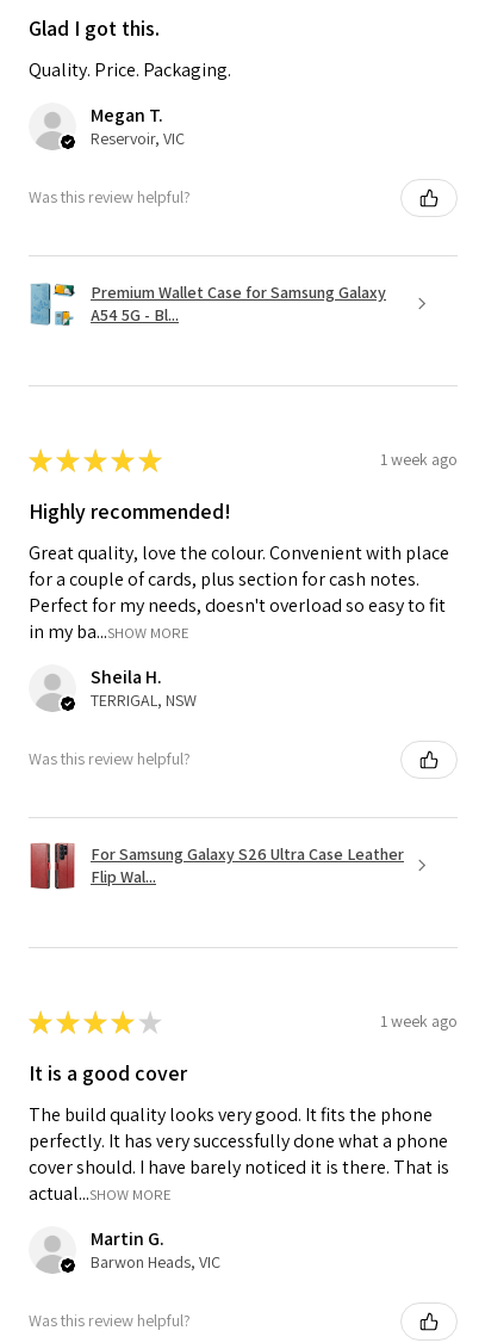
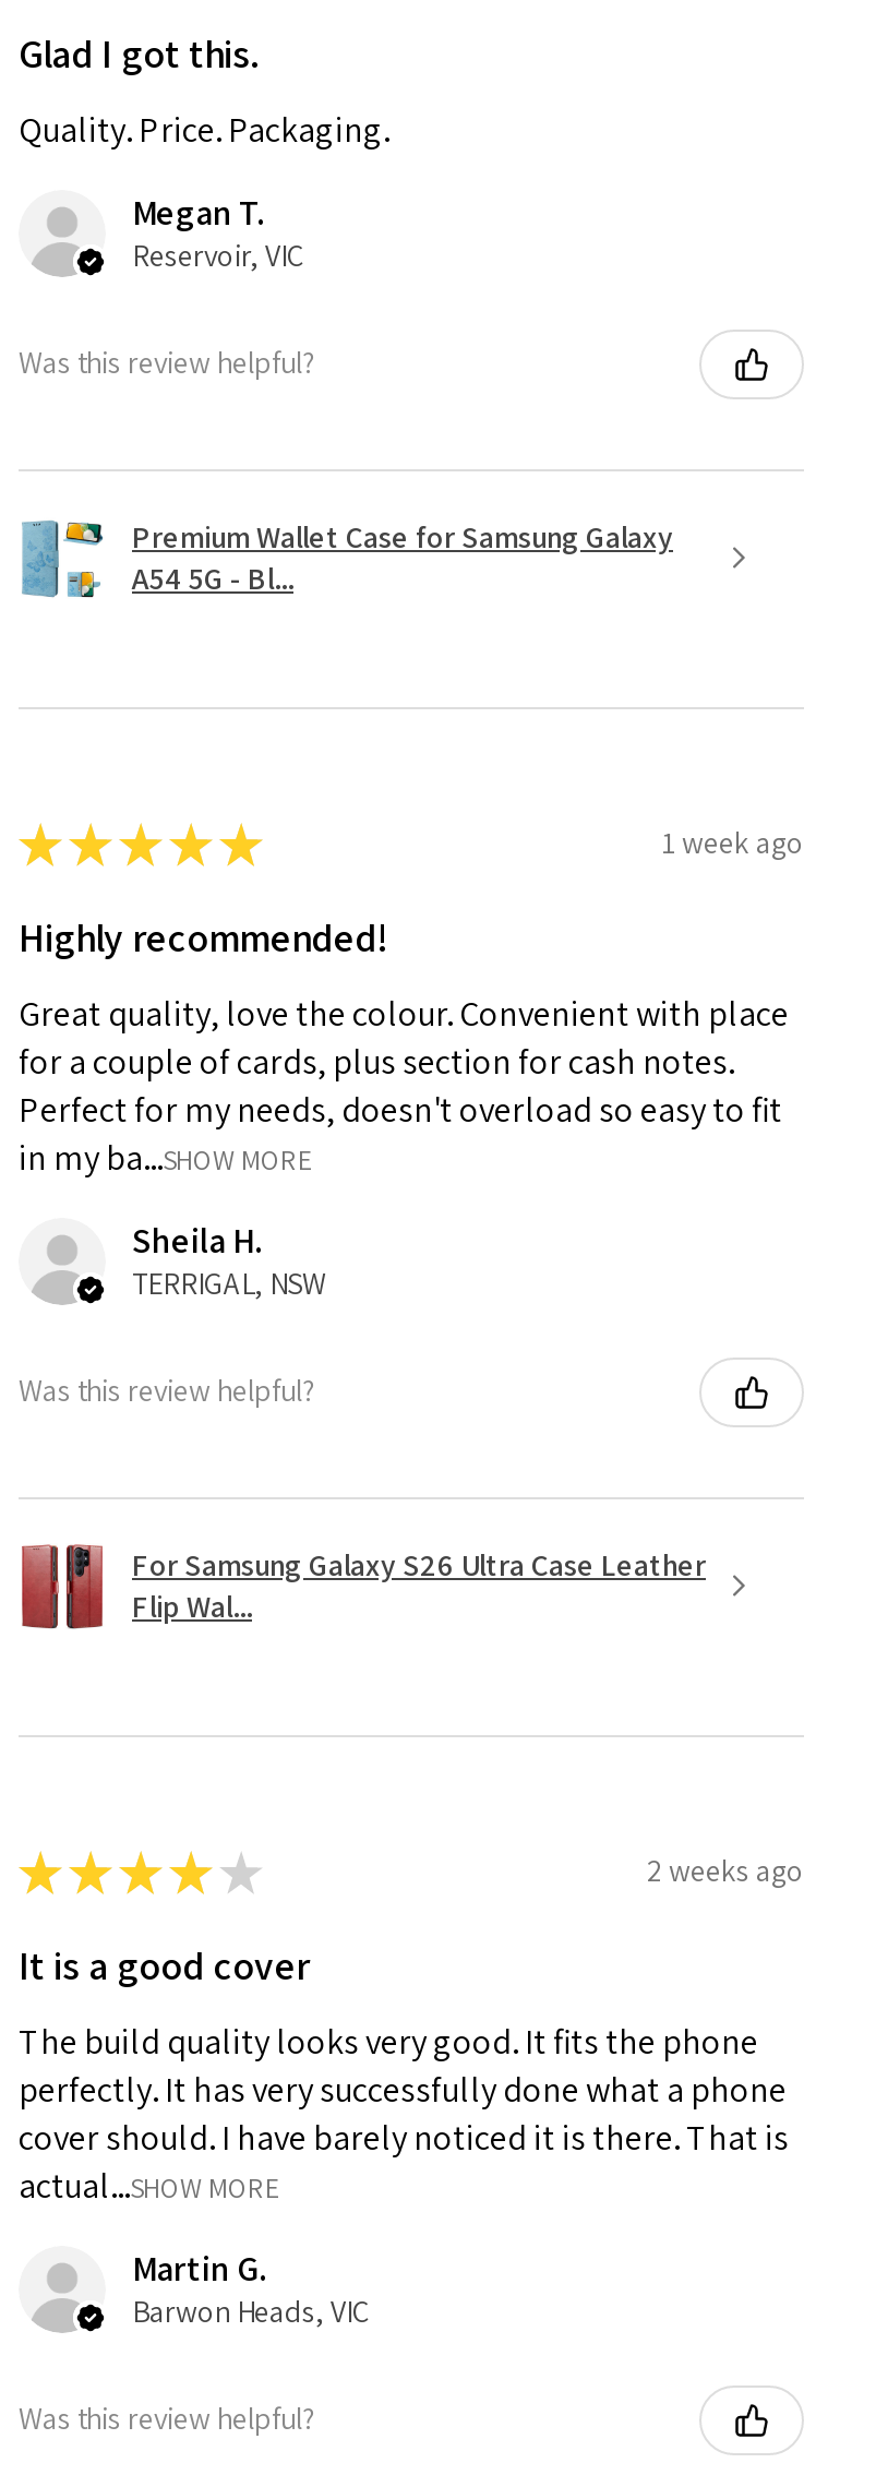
- 1 week ago
+ 2 weeks ago
